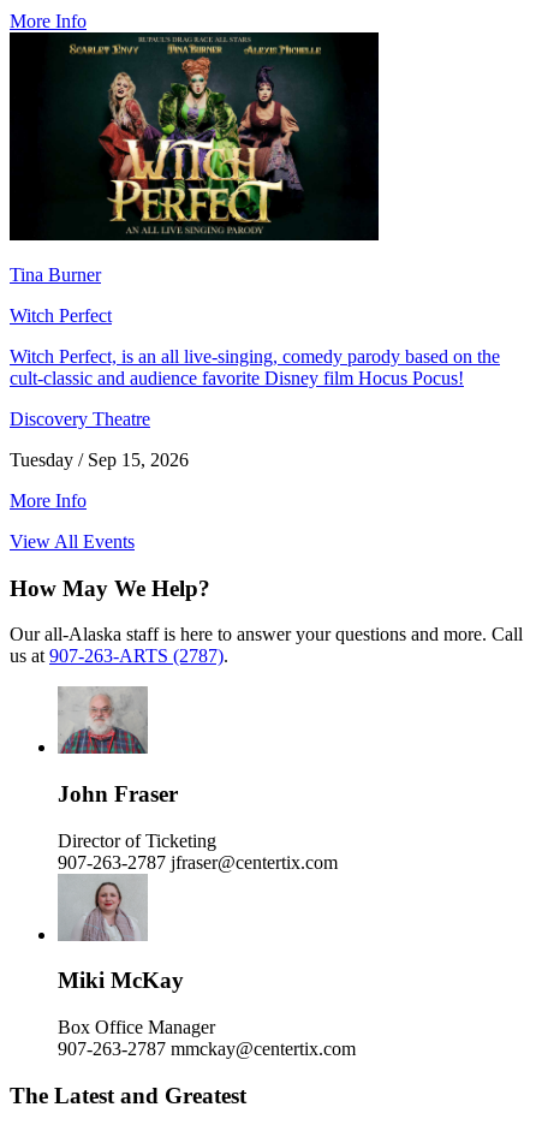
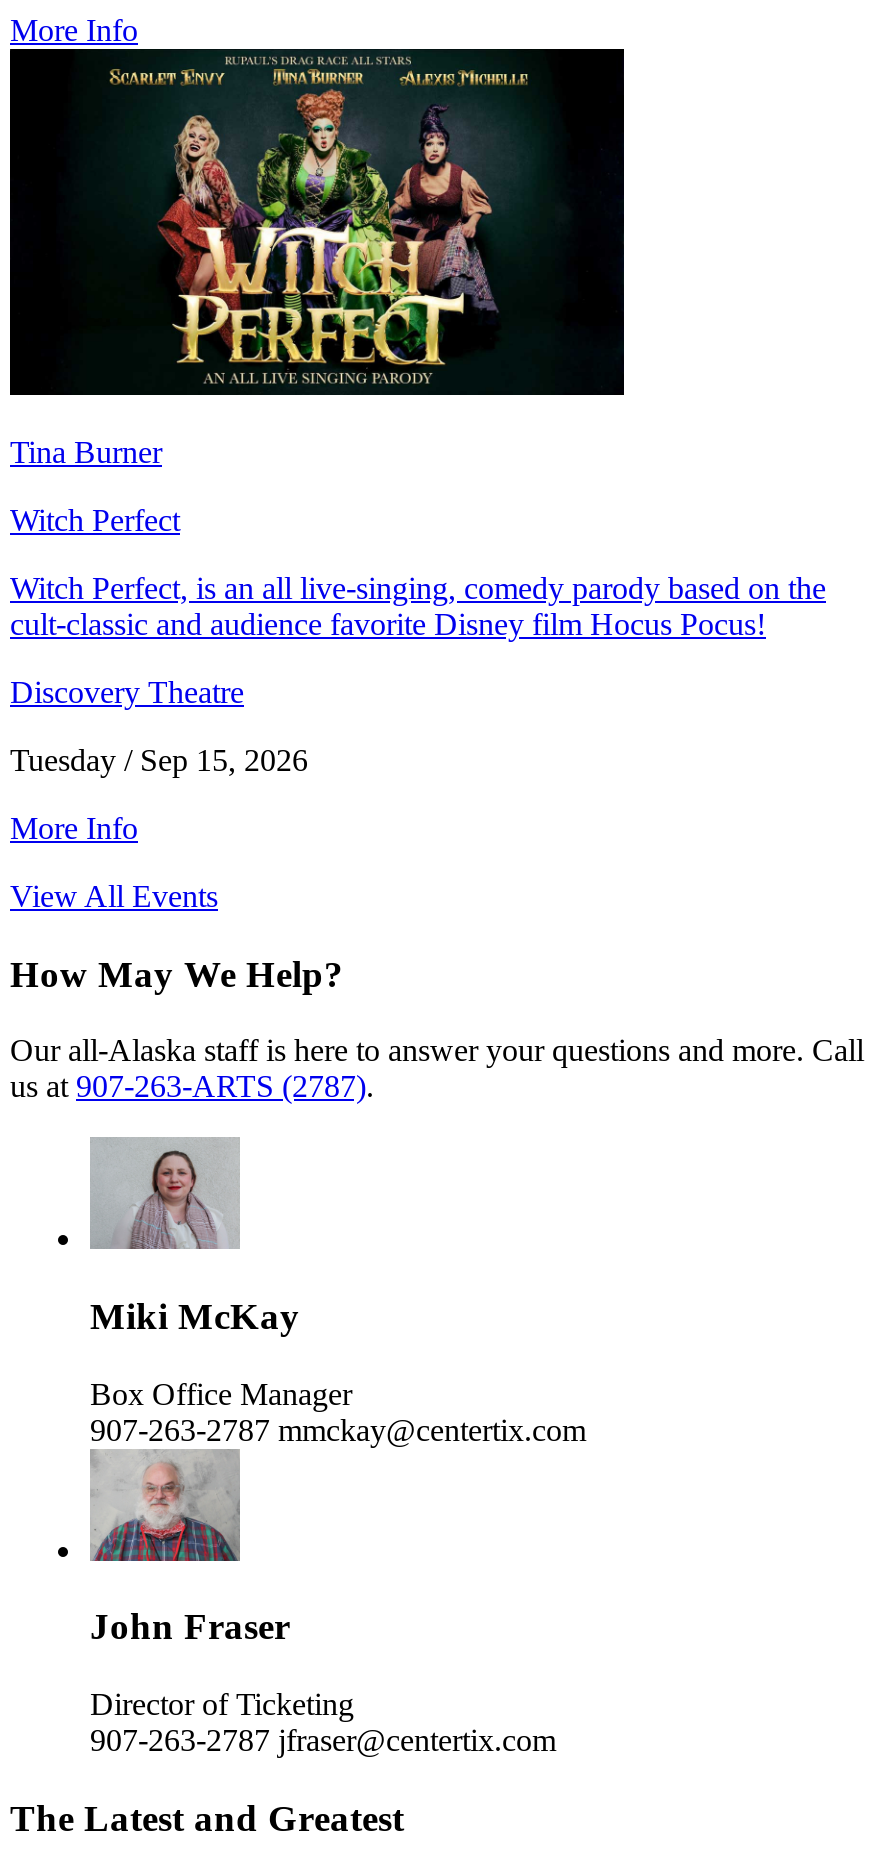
moved down: [image] | John Fraser | Director of Ticketing | 907-263-2787 jfraser@centertix.com

moved up: [image] | Miki McKay | Box Office Manager | 907-263-2787 mmckay@centertix.com
